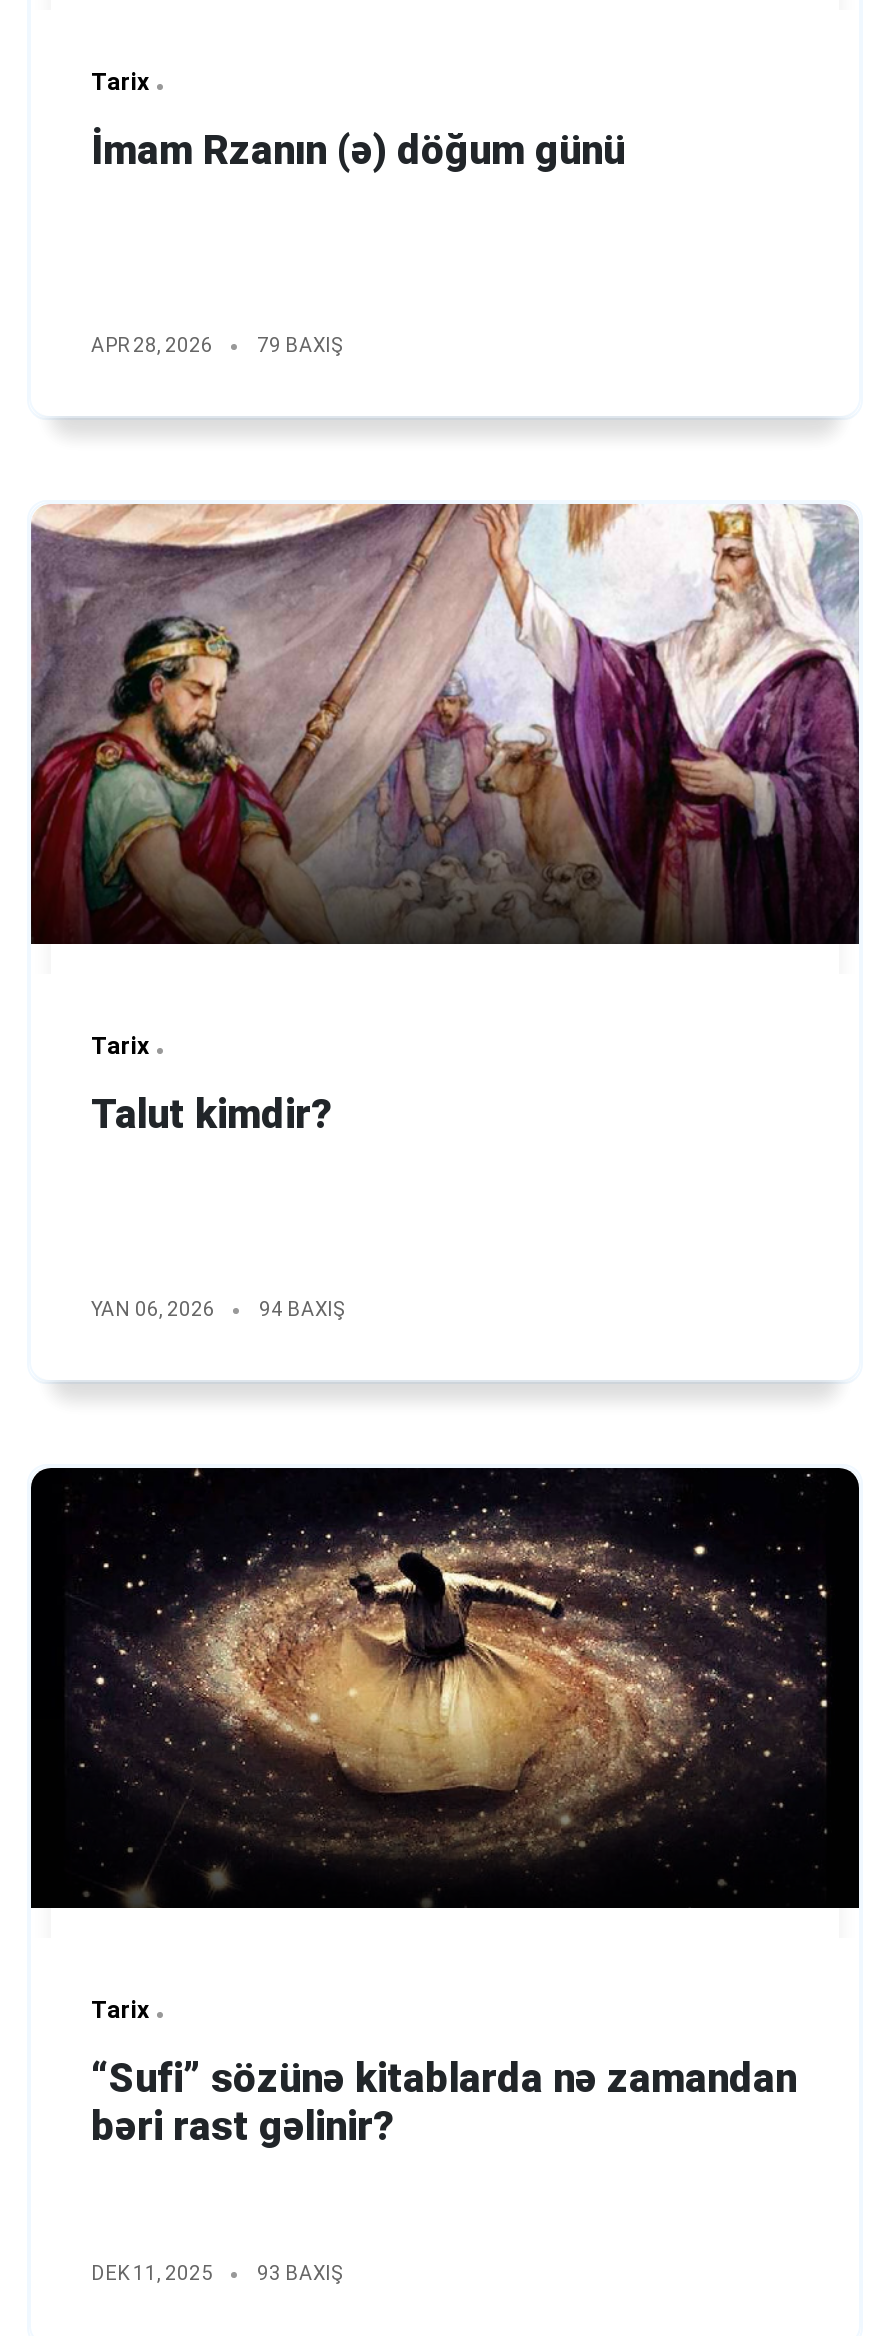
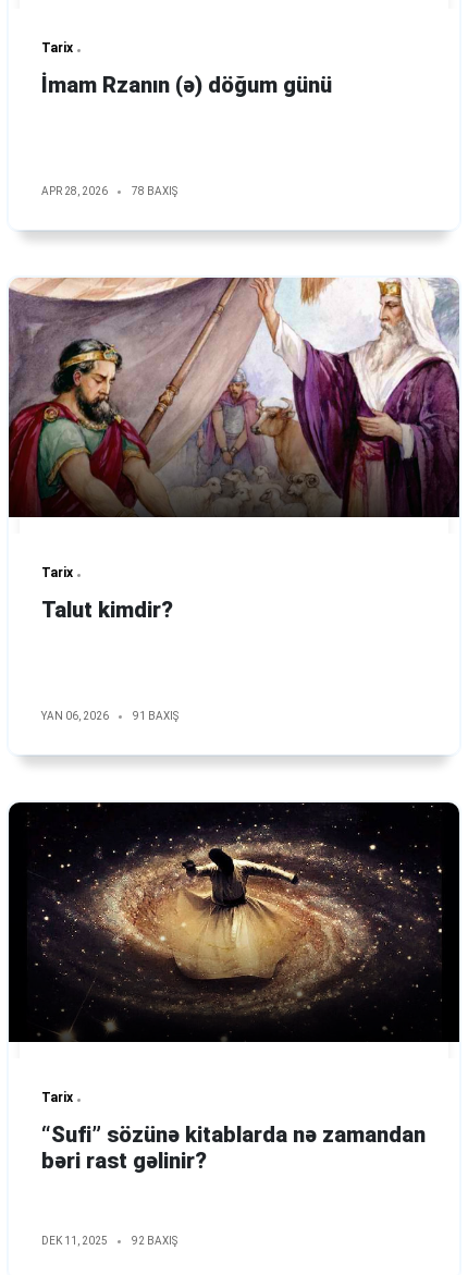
- APR 28, 2026 79 BAXIŞ
+ APR 28, 2026 78 BAXIŞ

- YAN 06, 2026 94 BAXIŞ
+ YAN 06, 2026 91 BAXIŞ

- DEK 11, 2025 93 BAXIŞ
+ DEK 11, 2025 92 BAXIŞ
